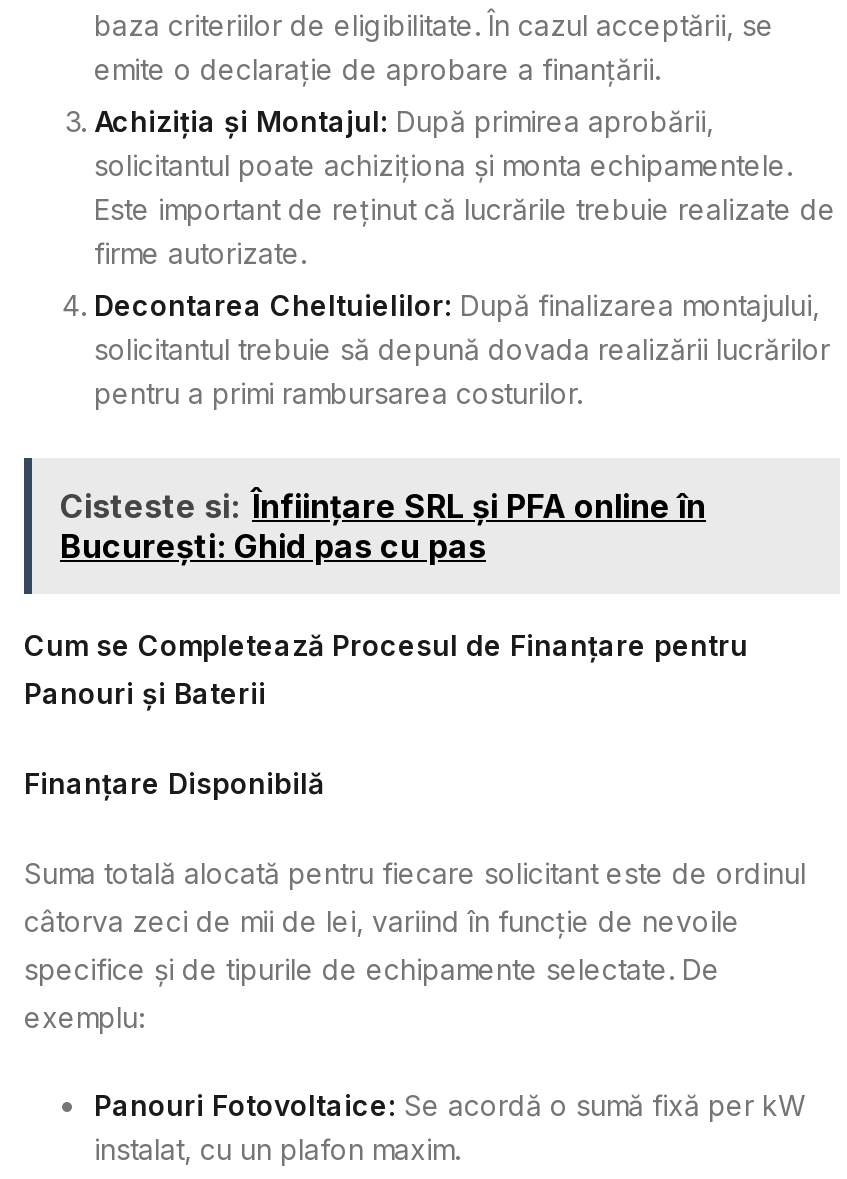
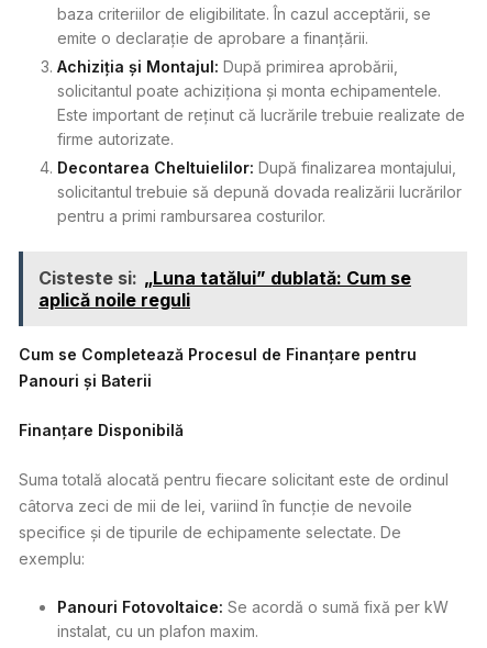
- Cisteste si: Înființare SRL și PFA online în
- București: Ghid pas cu pas
+ Cisteste si: „Luna tatălui” dublată: Cum se
+ aplică noile reguli
